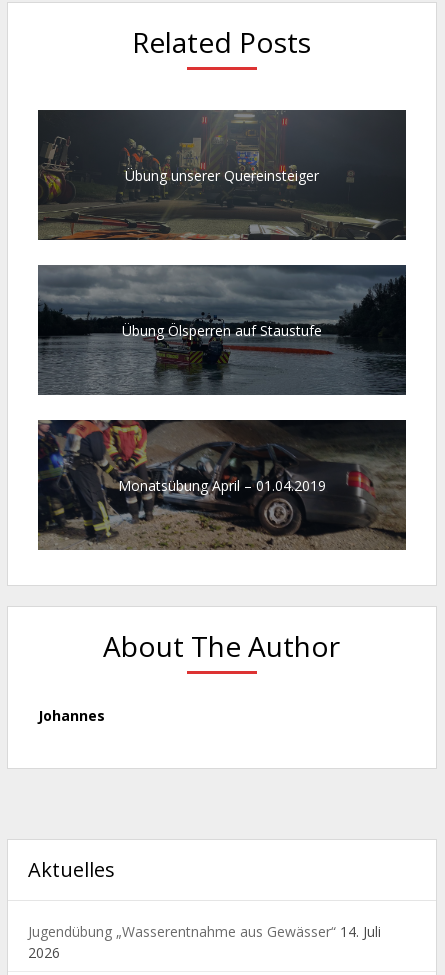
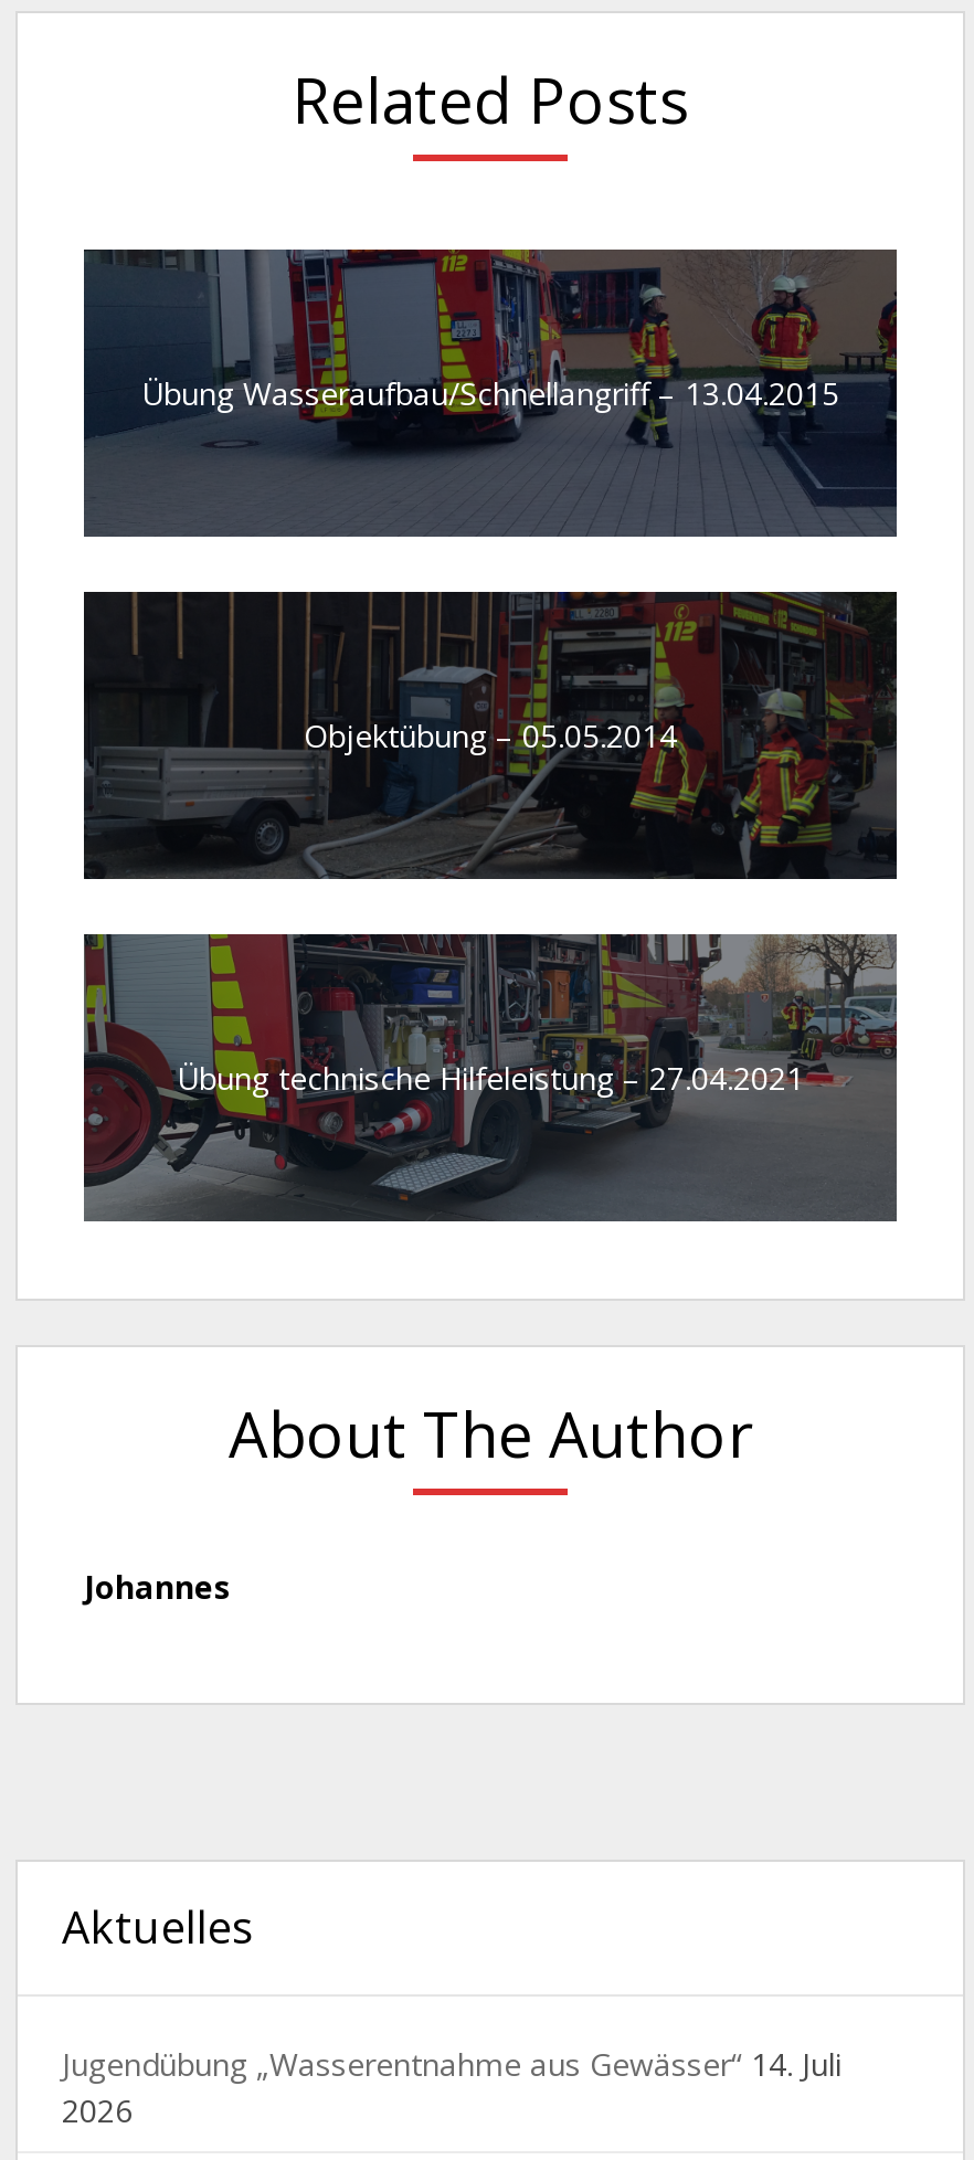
- [image]
- Übung unserer Quereinsteiger
+ [image]
+ Übung Wasseraufbau/Schnellangriff – 13.04.2015

- [image]
- Übung Ölsperren auf Staustufe
+ [image]
+ Objektübung – 05.05.2014

- [image]
- Monatsübung April – 01.04.2019
+ [image]
+ Übung technische Hilfeleistung – 27.04.2021
